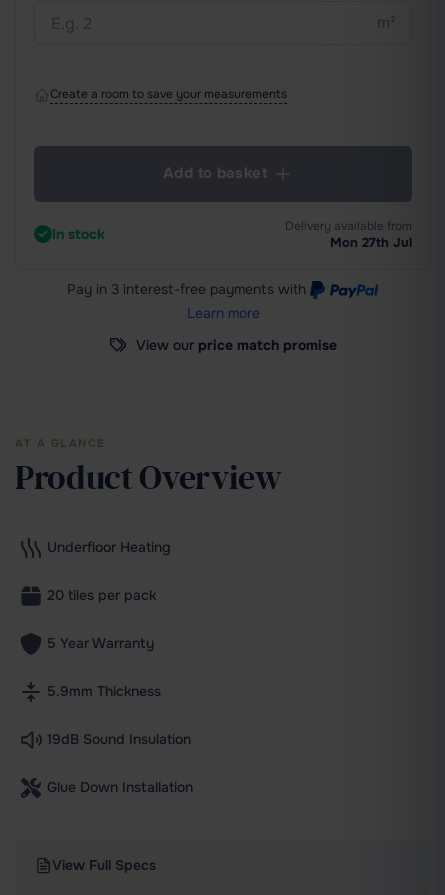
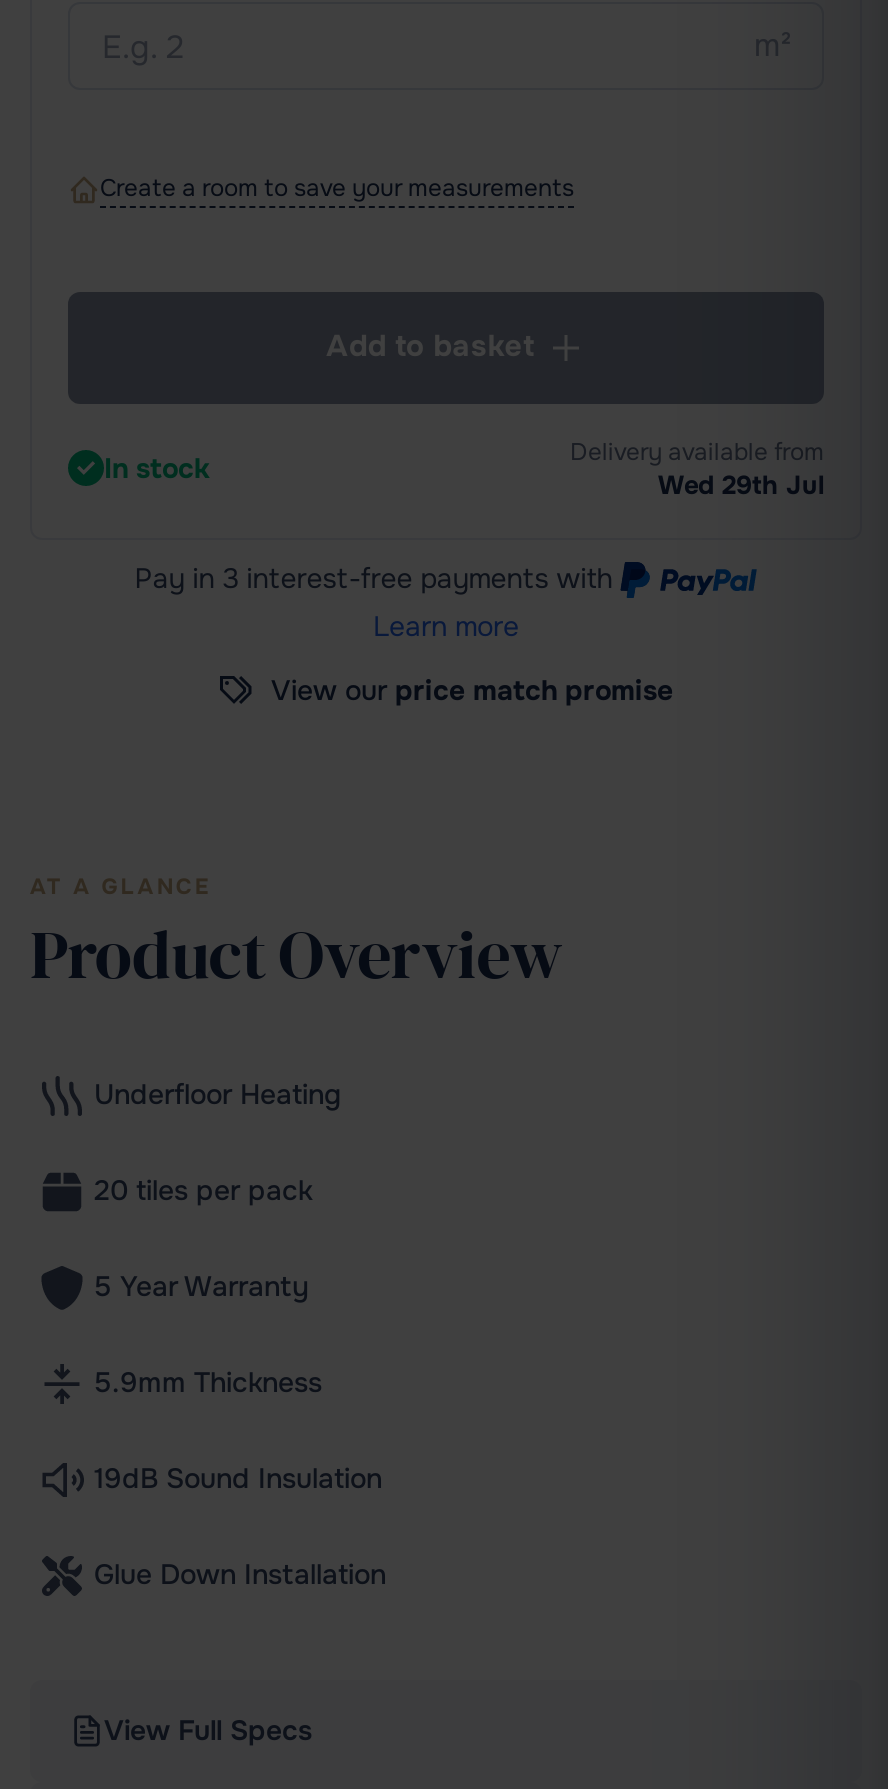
- Mon 27th Jul
+ Wed 29th Jul
